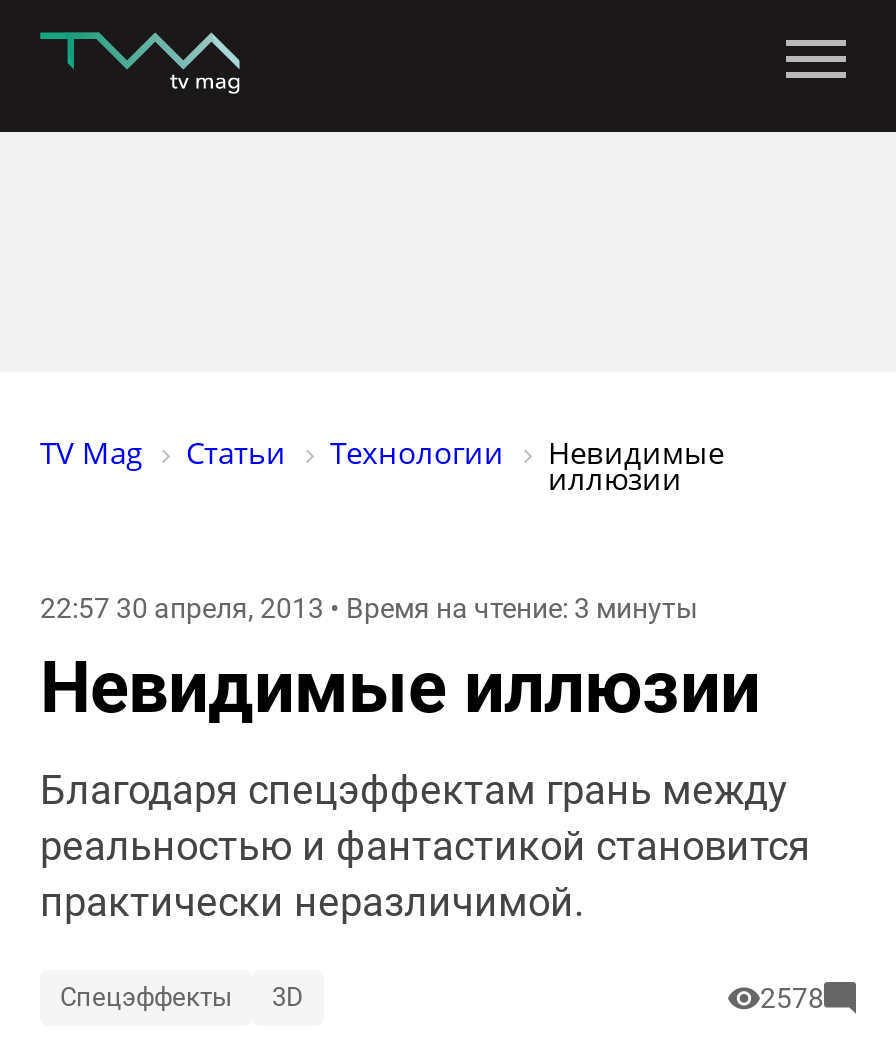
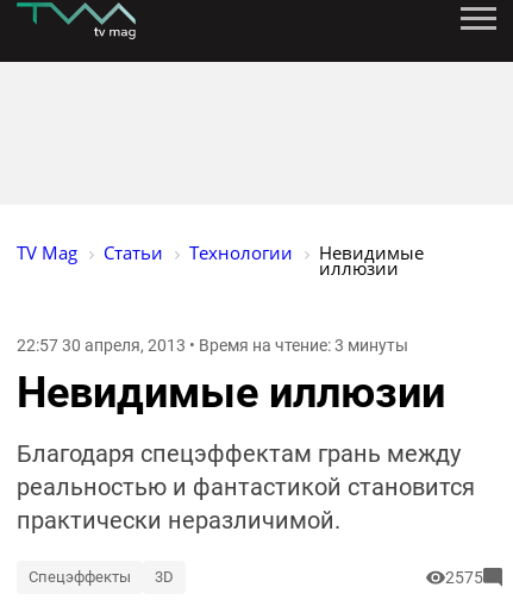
- 2578
+ 2575
